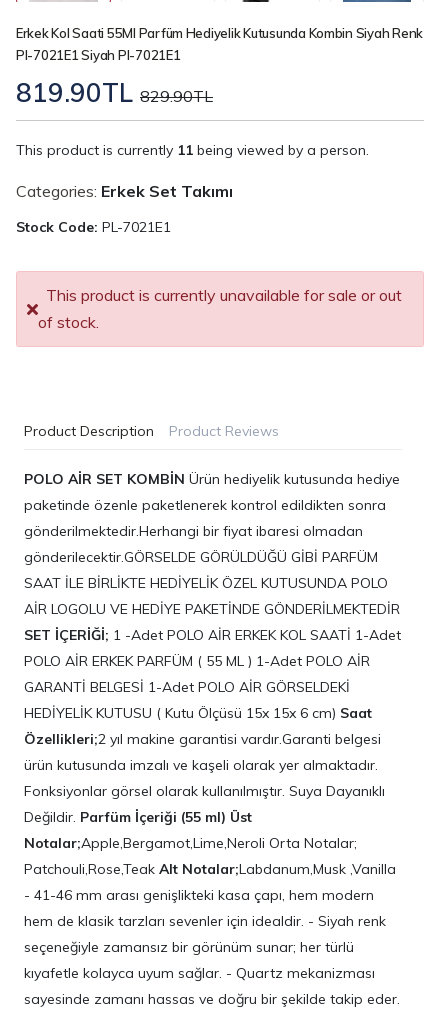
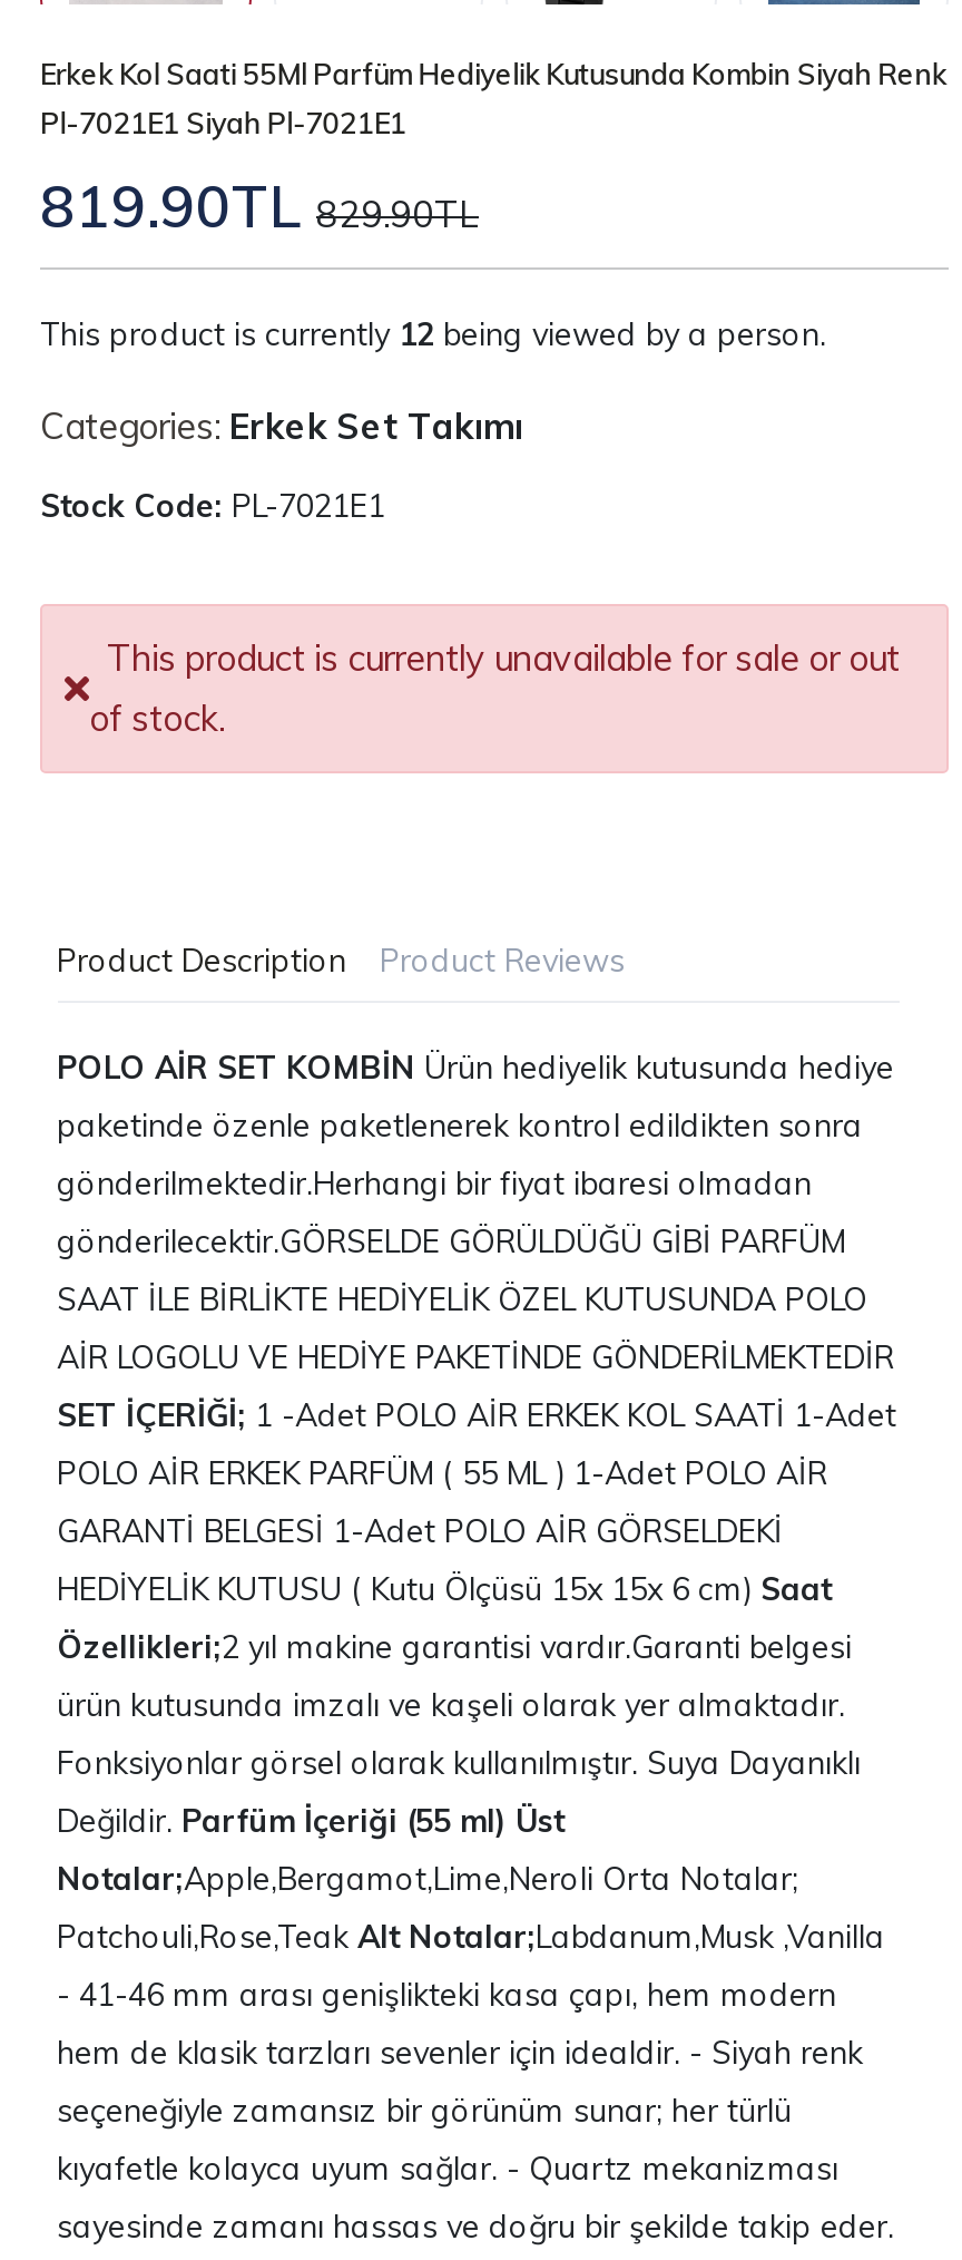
- This product is currently 11 being viewed by a person.
+ This product is currently 12 being viewed by a person.
